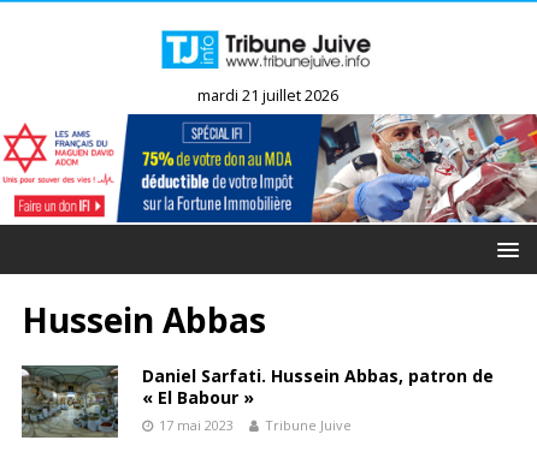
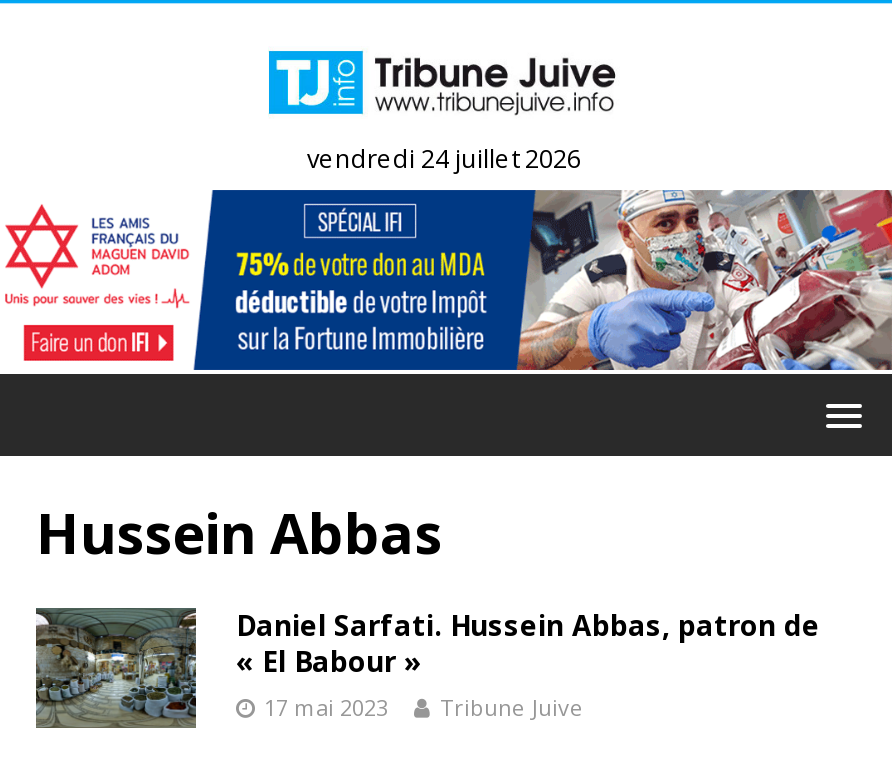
- mardi 21 juillet 2026
+ vendredi 24 juillet 2026
